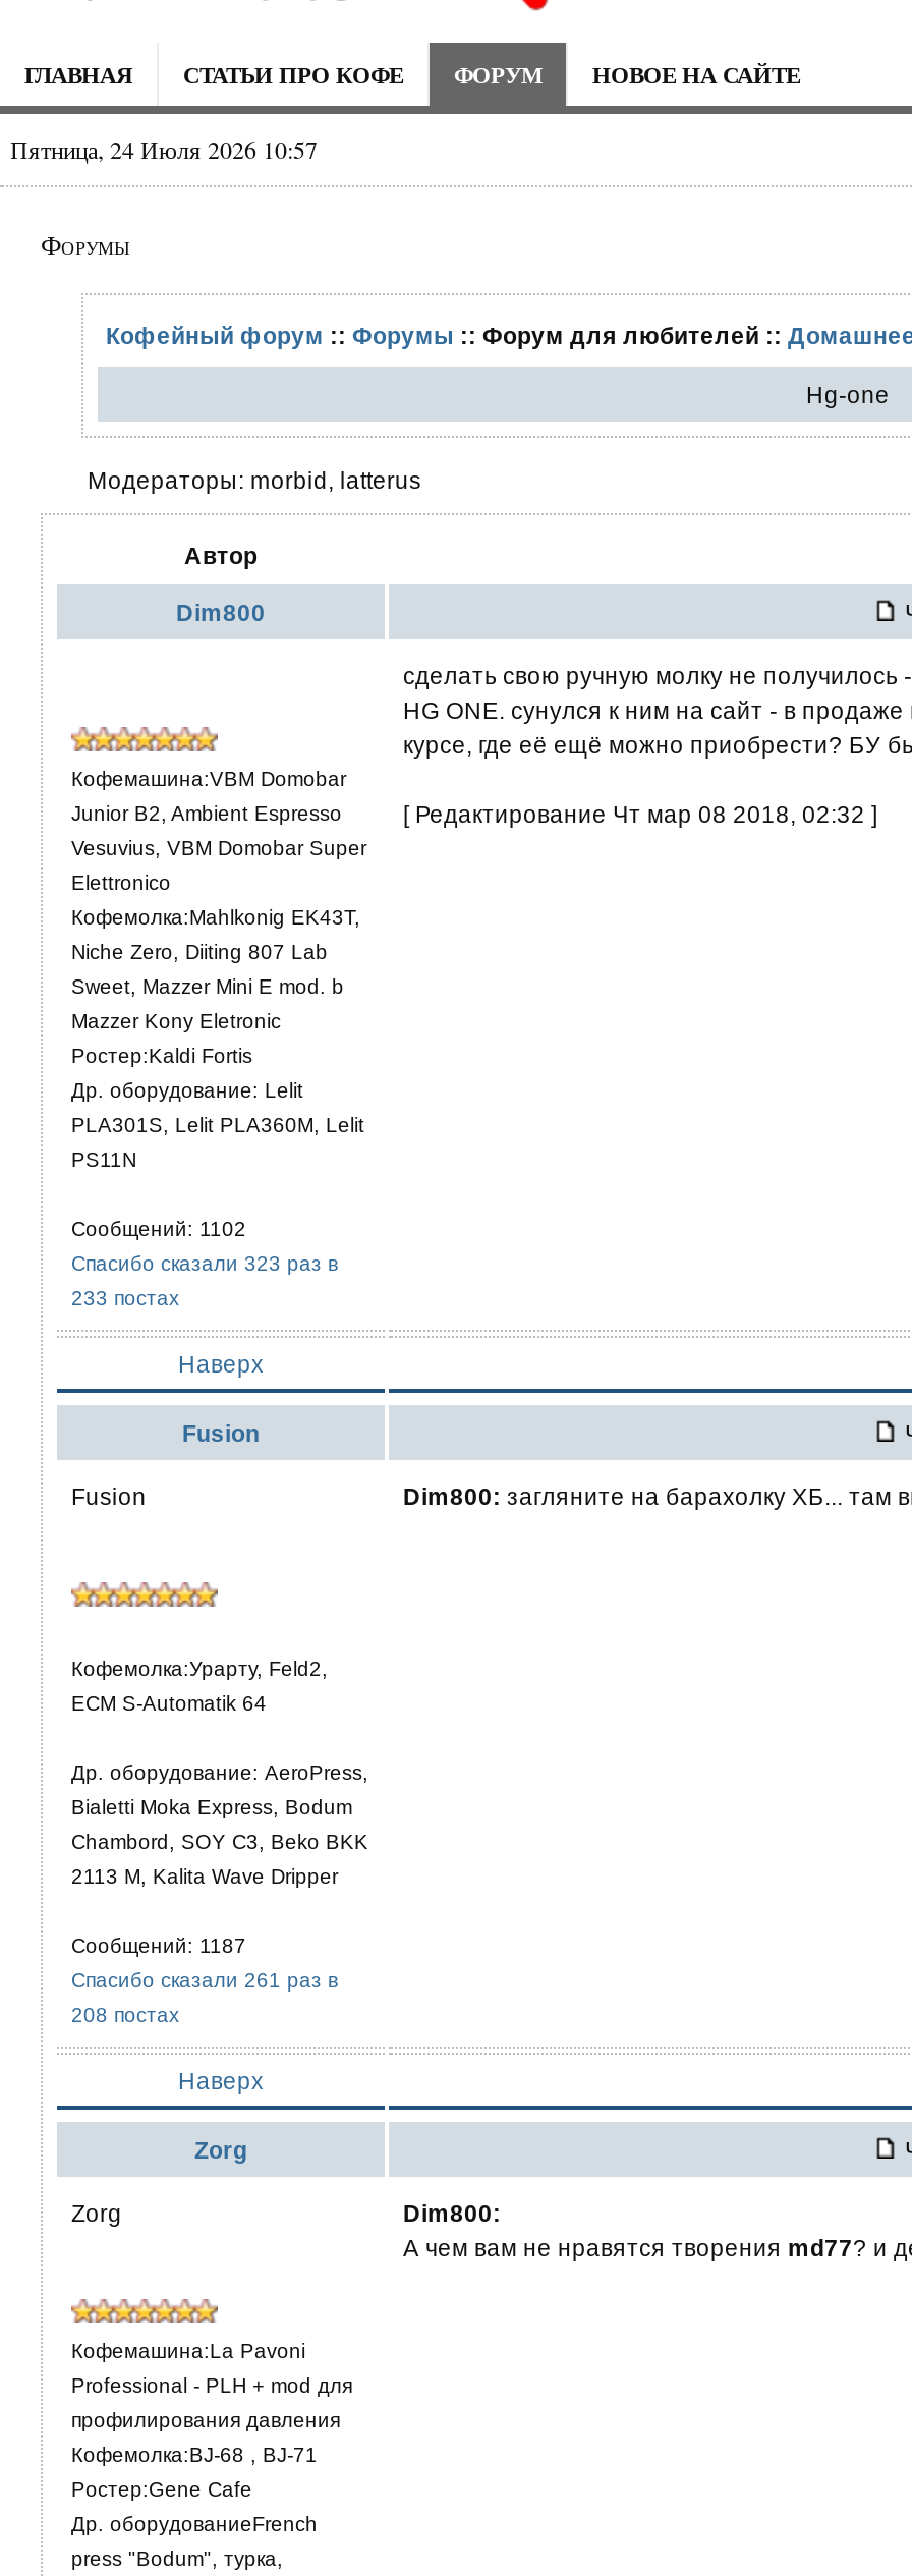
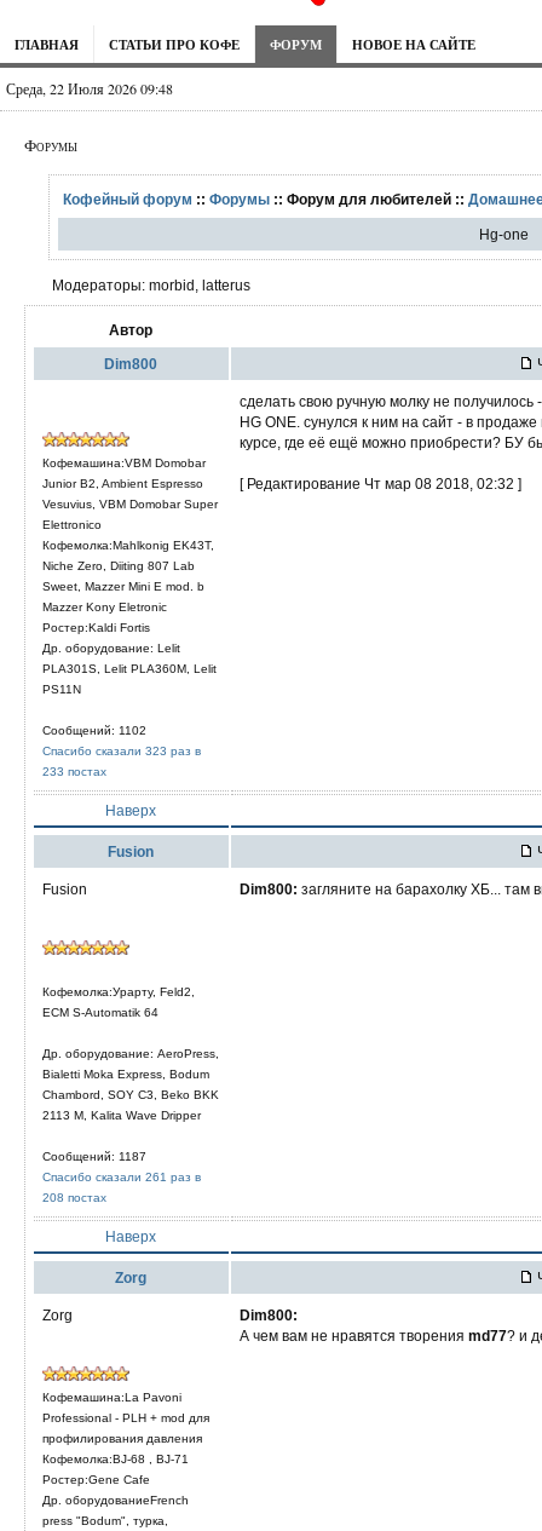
- Пятница, 24 Июля 2026 10:57
+ Среда, 22 Июля 2026 09:48
